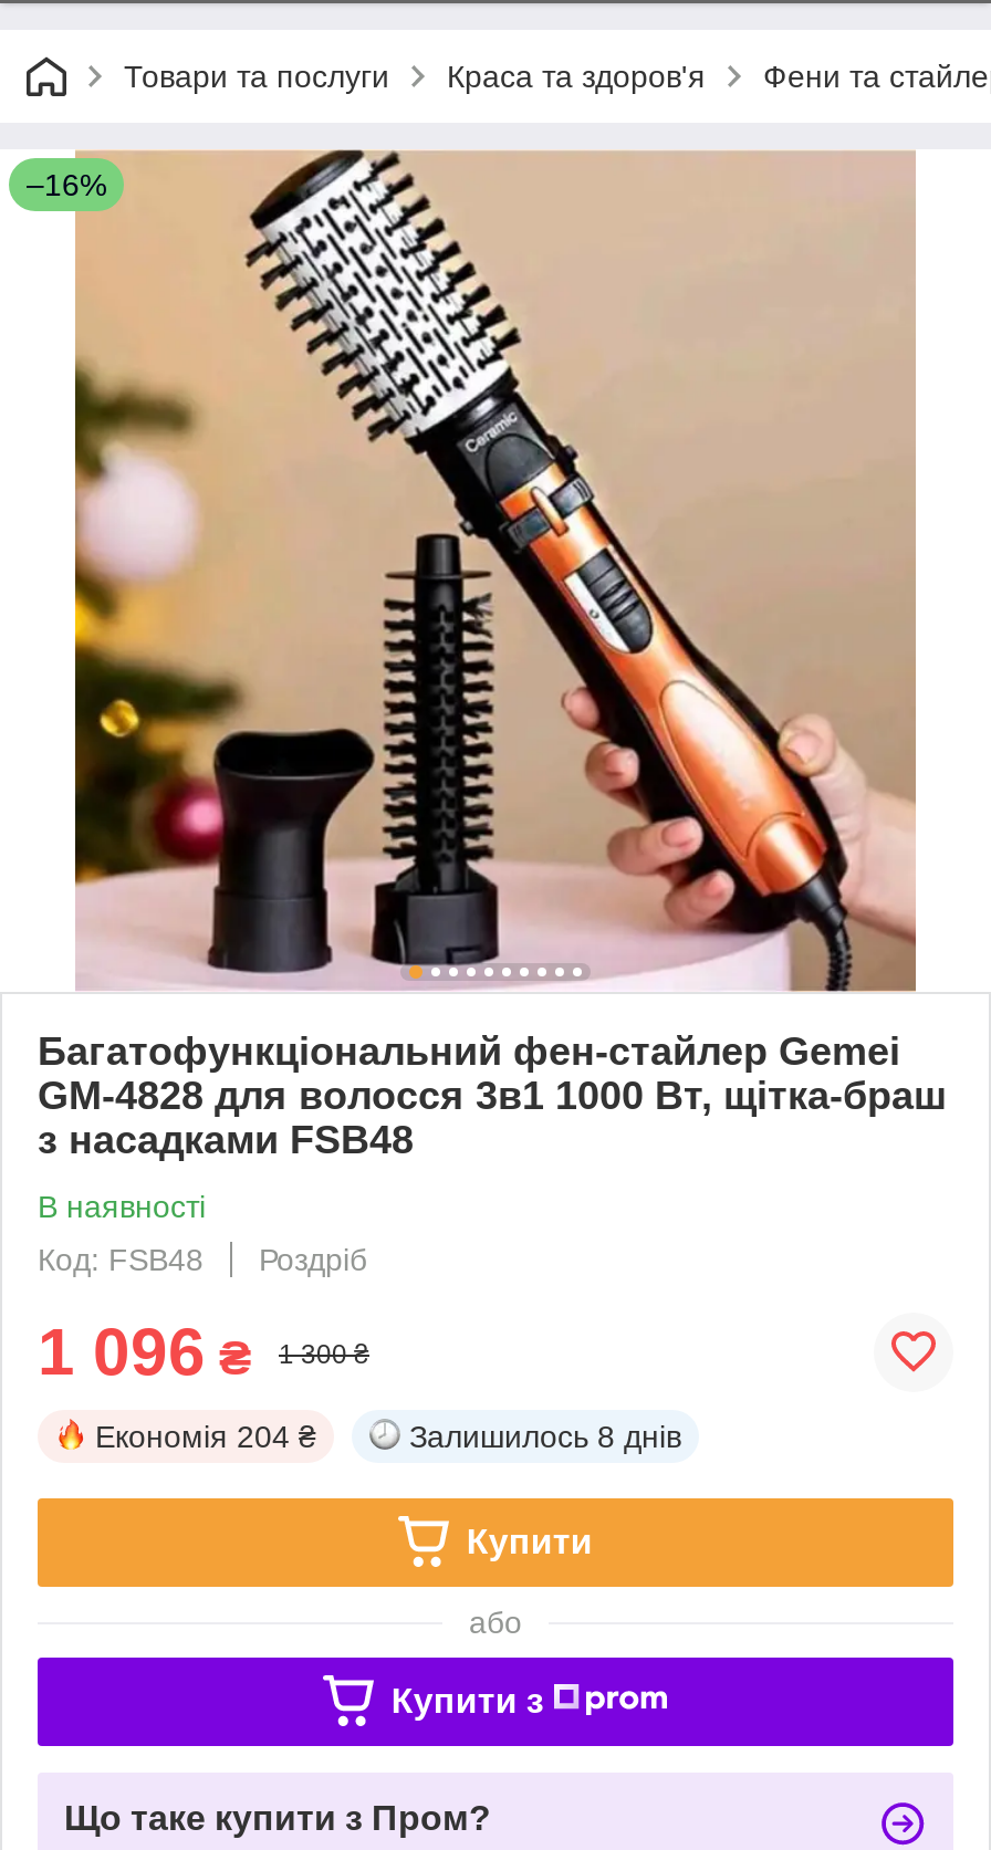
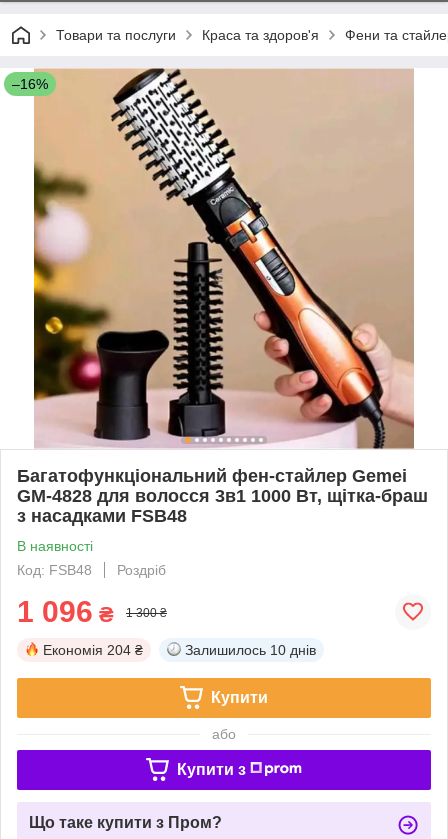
- Залишилось 8 днів
+ Залишилось 10 днів
